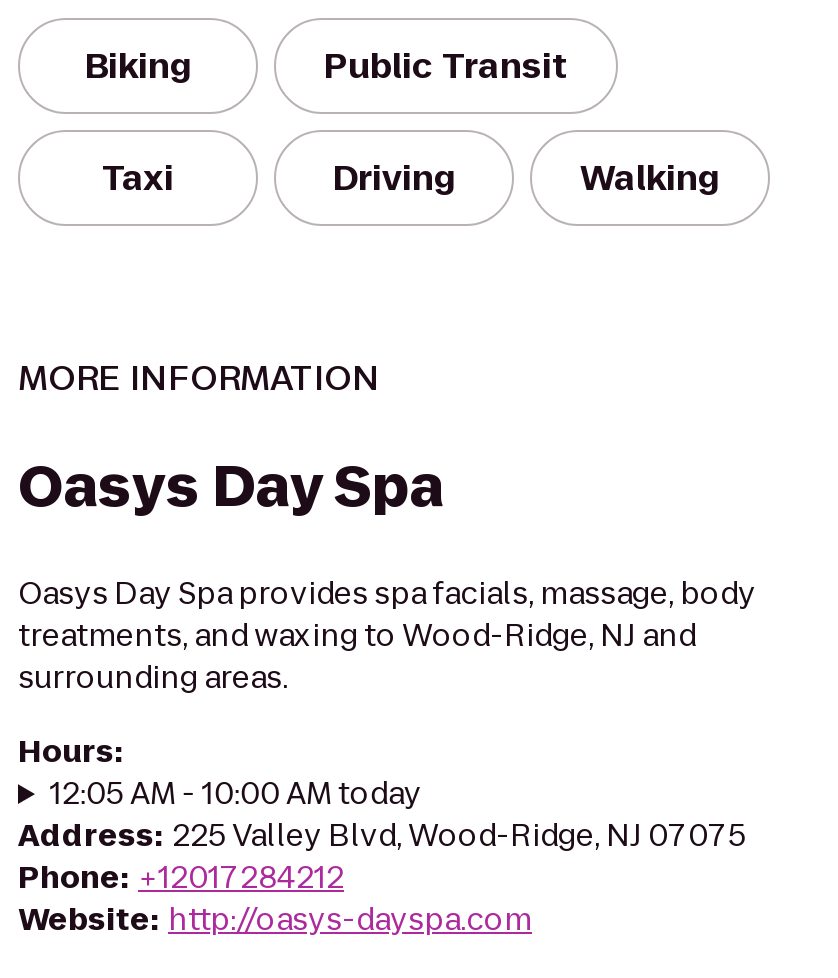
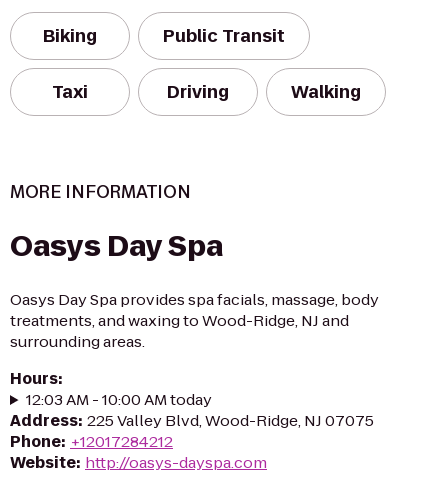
- 12:05 AM - 10:00 AM today
+ 12:03 AM - 10:00 AM today
